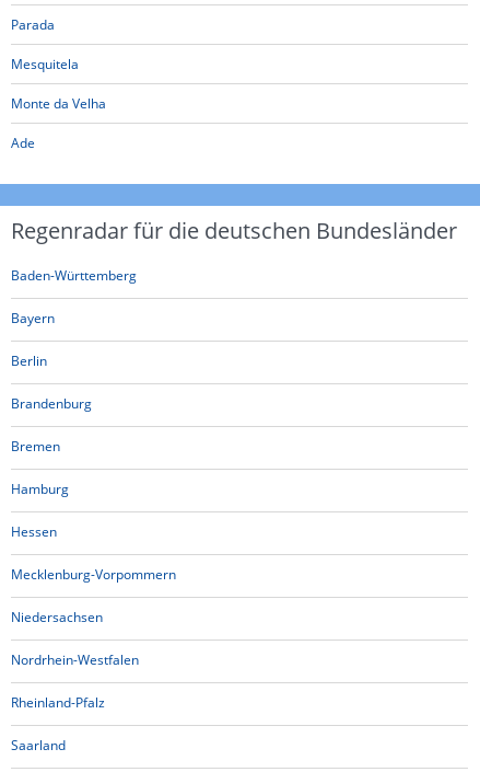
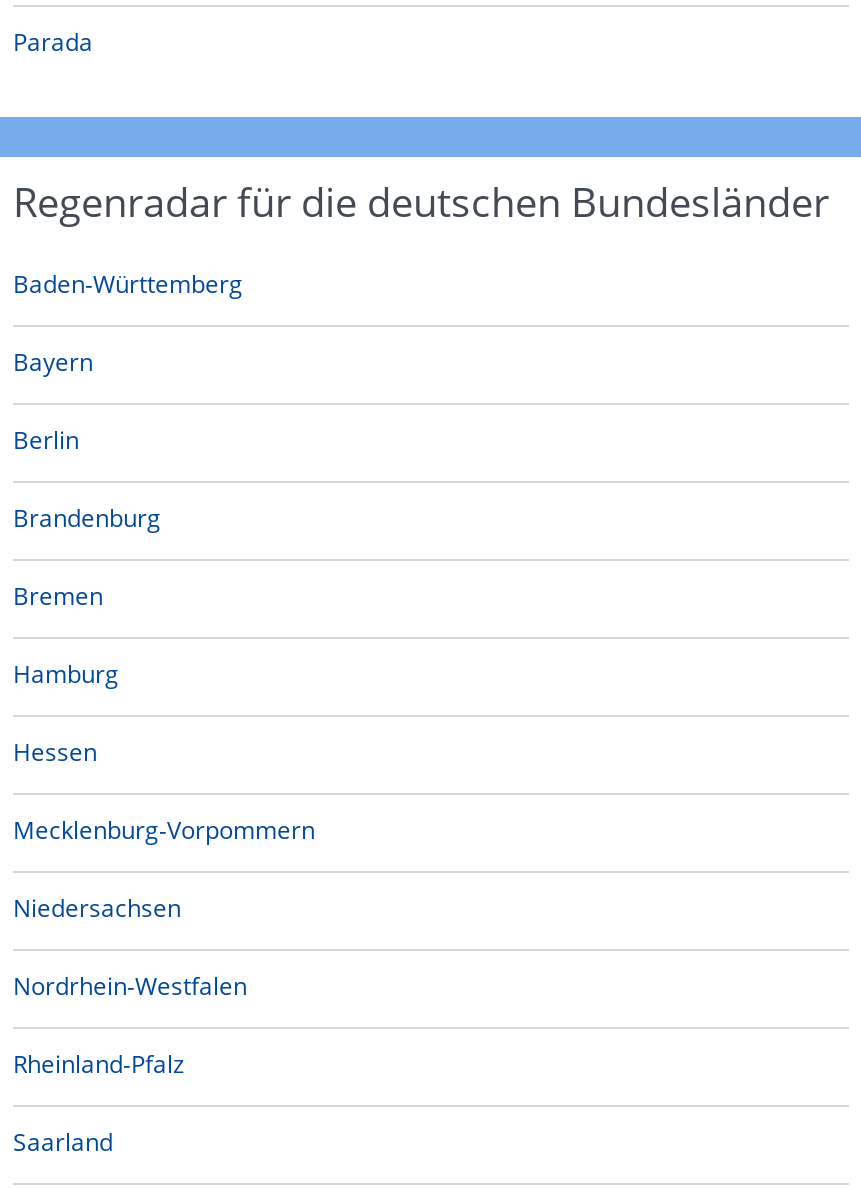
- Mesquitela
- Monte da Velha
- Ade
